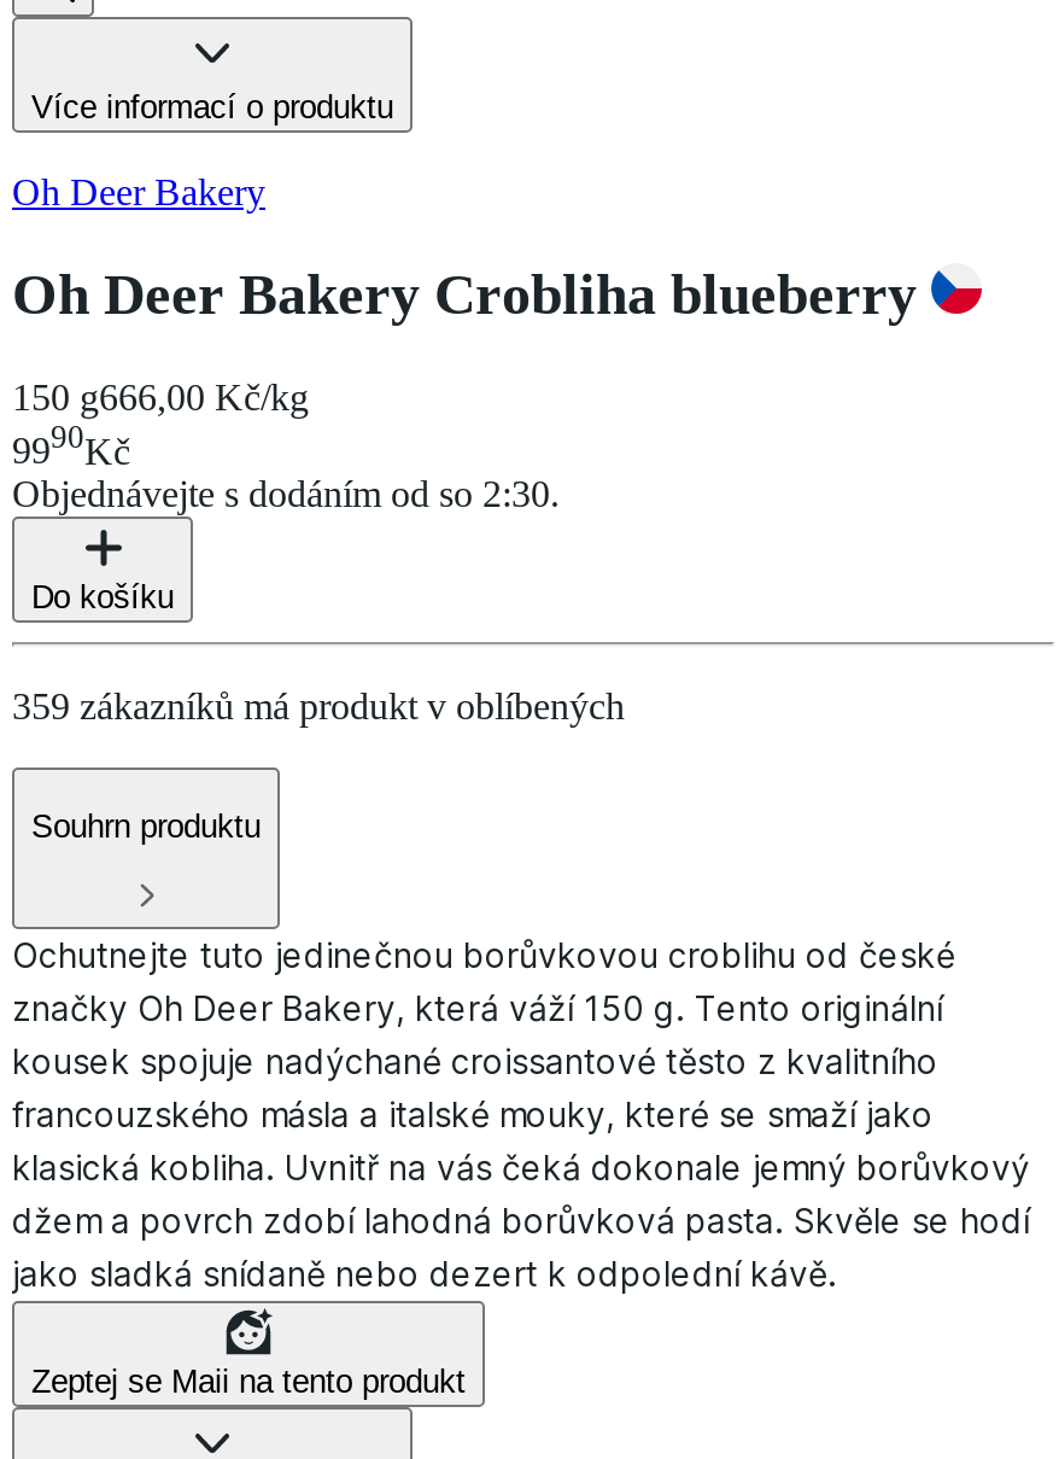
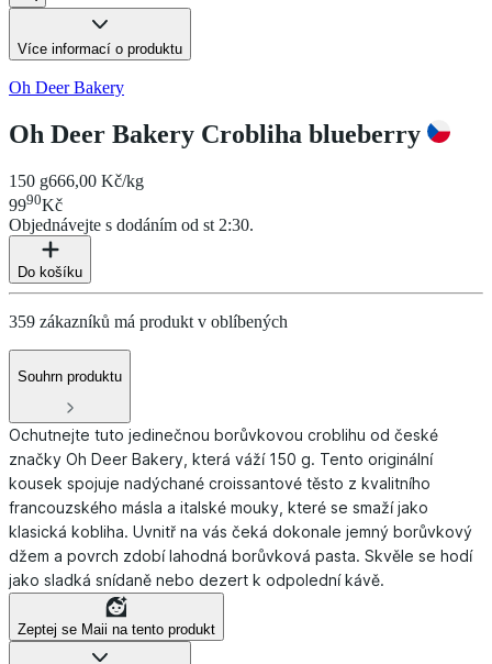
- Objednávejte s dodáním od so 2:30.
+ Objednávejte s dodáním od st 2:30.
